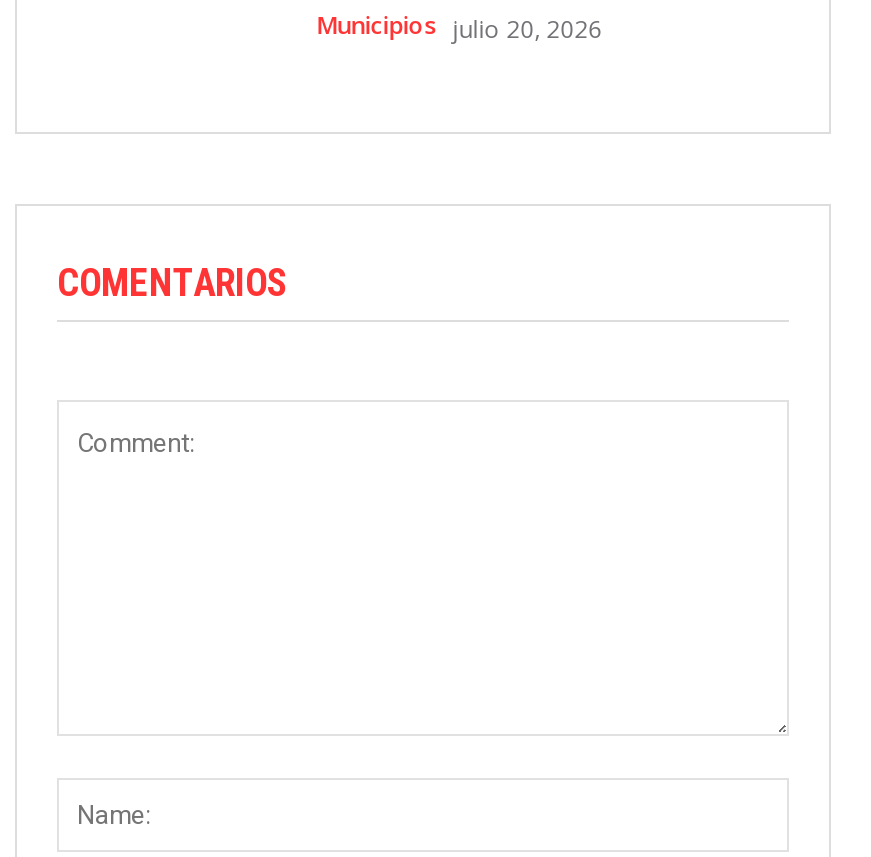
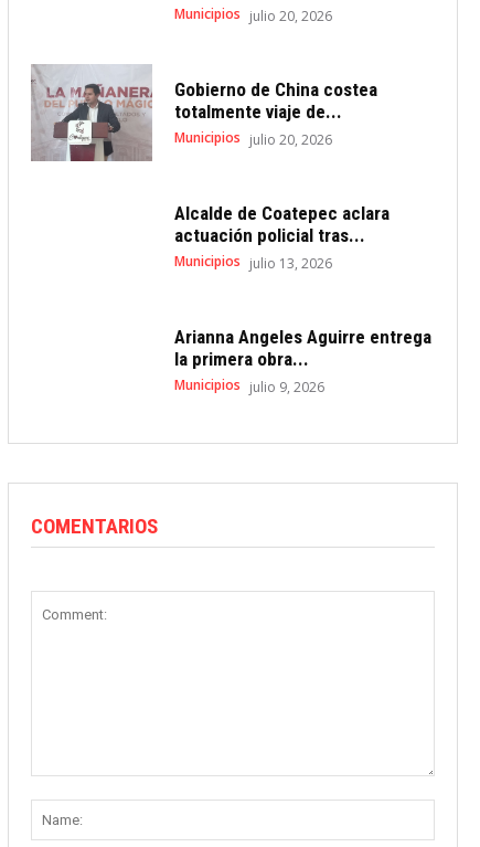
+ [image]
+ Gobierno de China costea
+ totalmente viaje de...
+ Municipios julio 20, 2026
+ Alcalde de Coatepec aclara
+ actuación policial tras...
+ Municipios julio 13, 2026
+ Arianna Angeles Aguirre entrega
+ la primera obra...
+ Municipios julio 9, 2026
